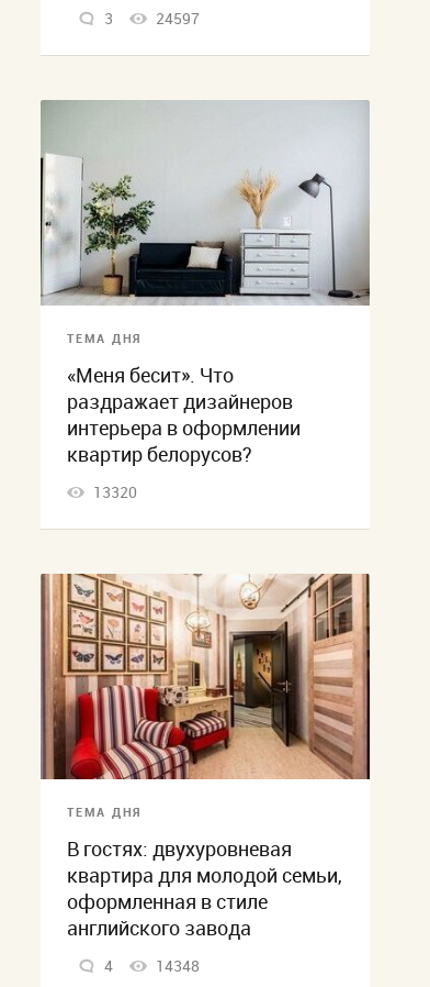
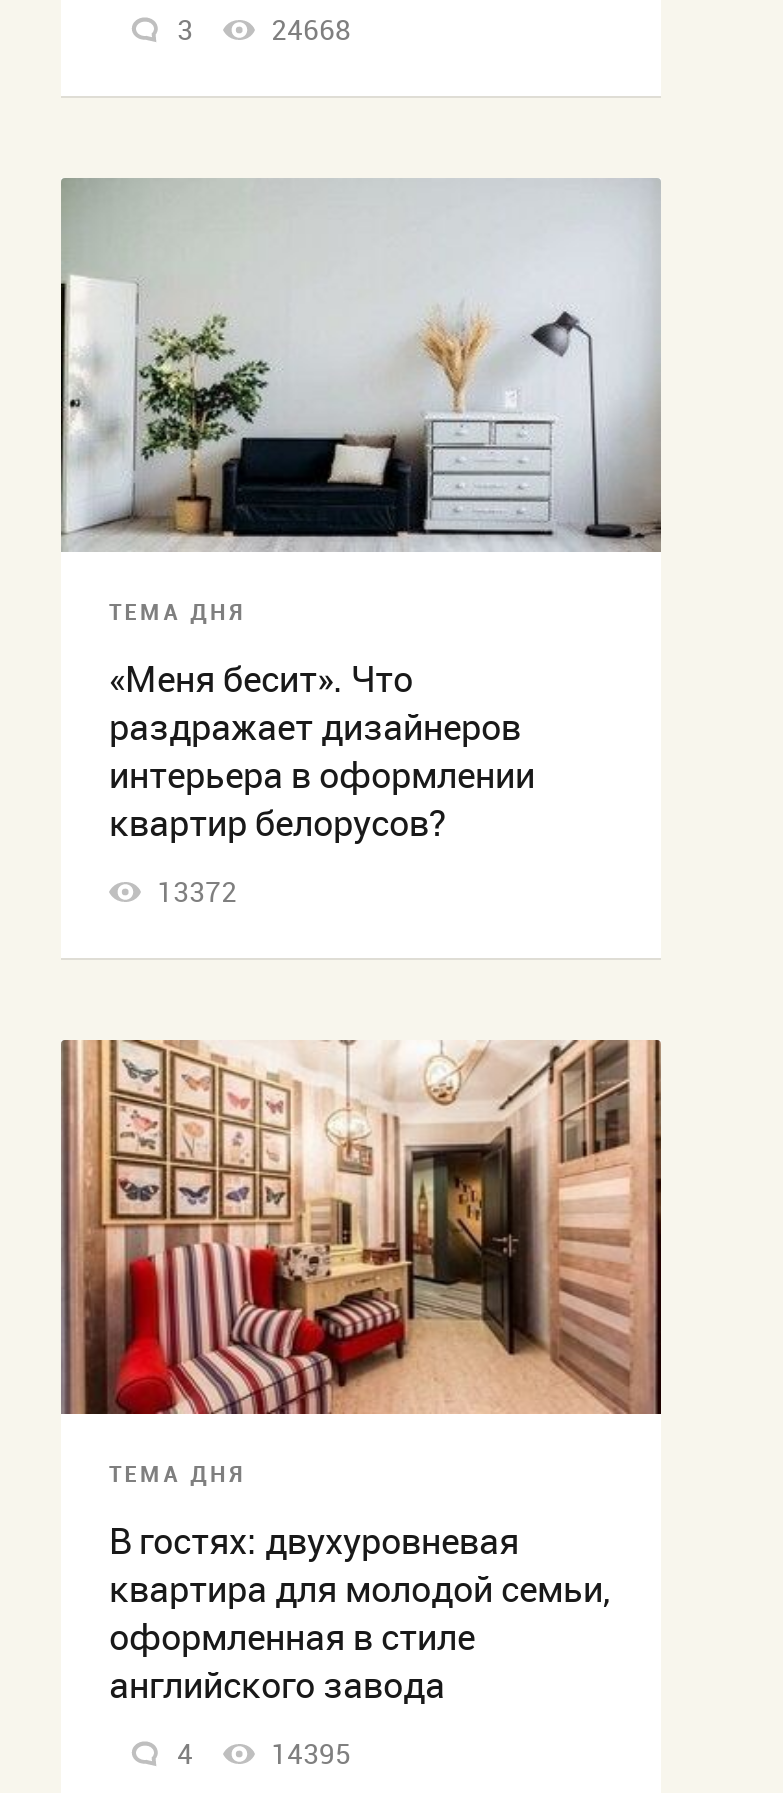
- 24597
+ 24668

- 13320
+ 13372

- 14348
+ 14395
